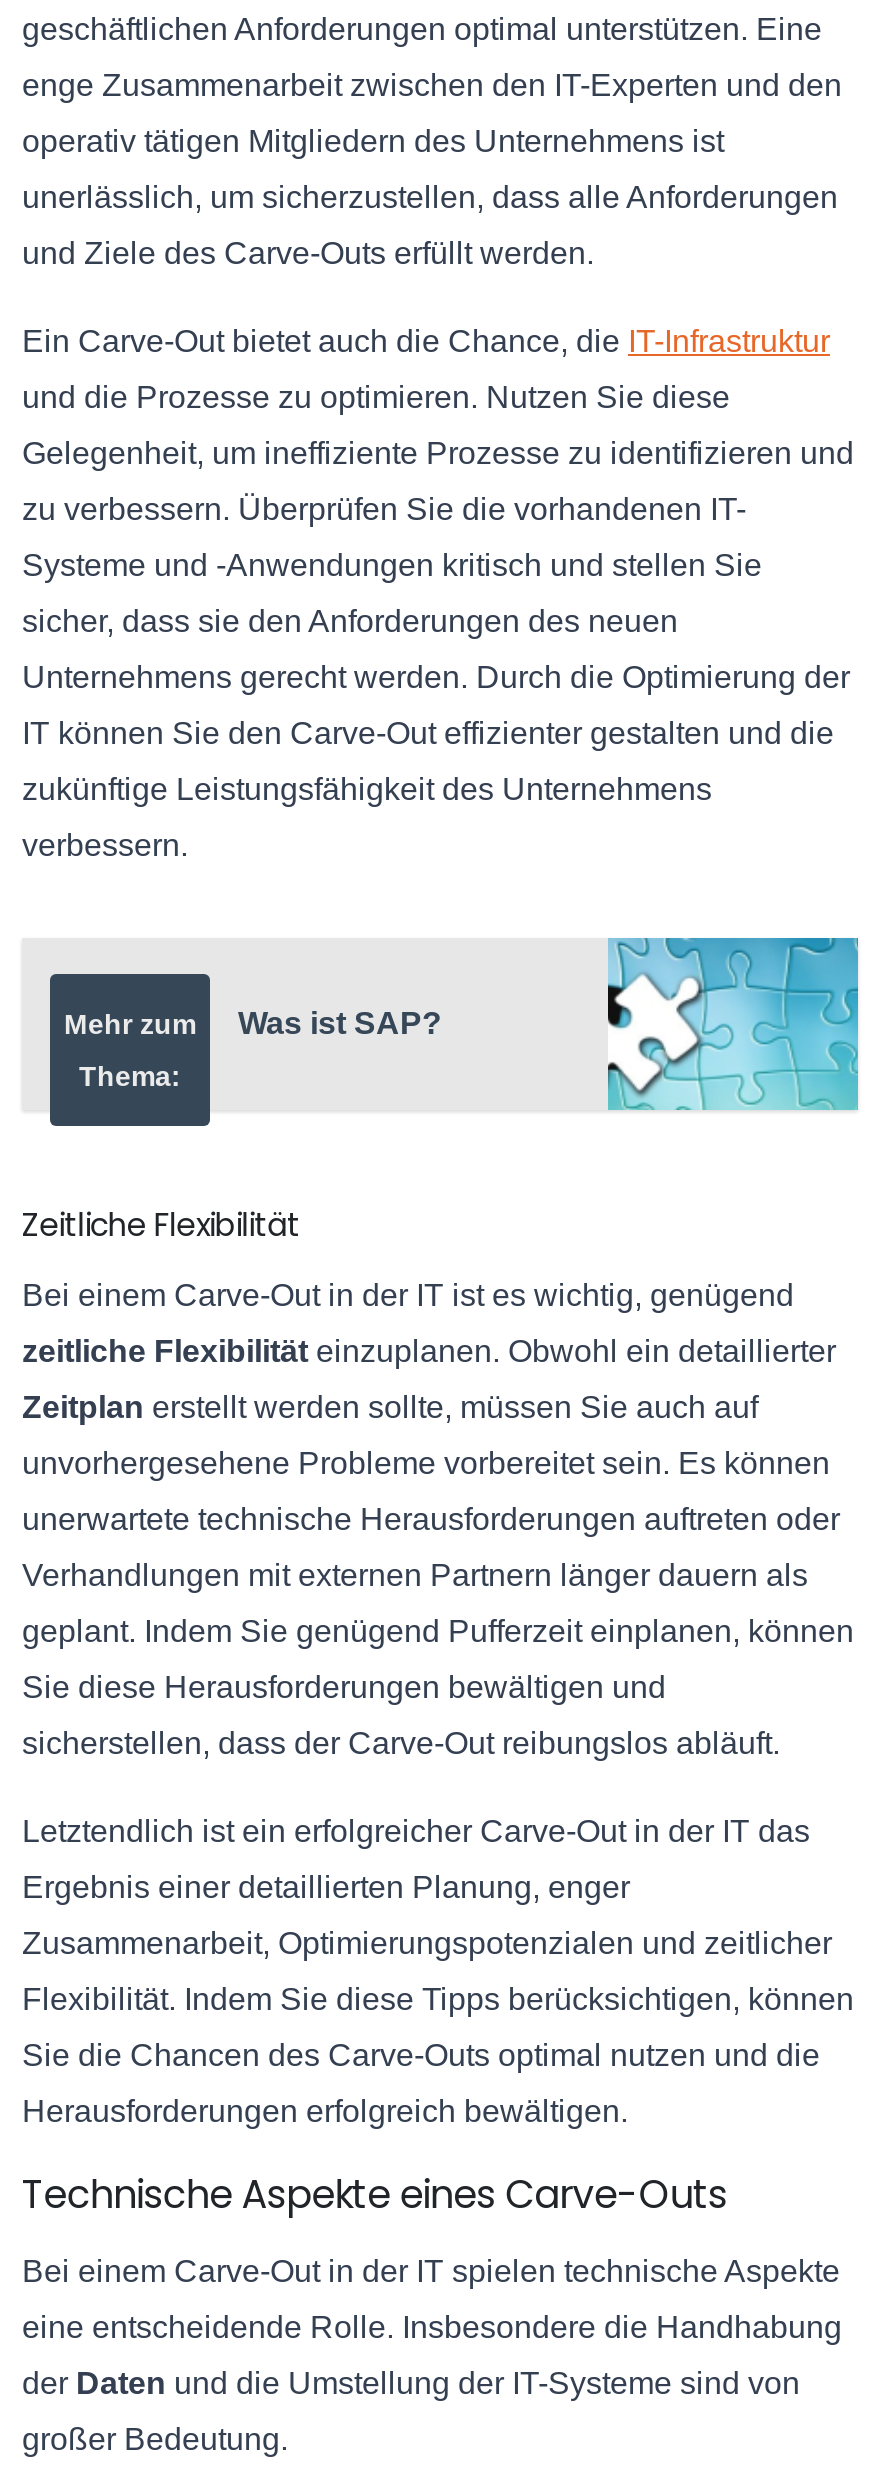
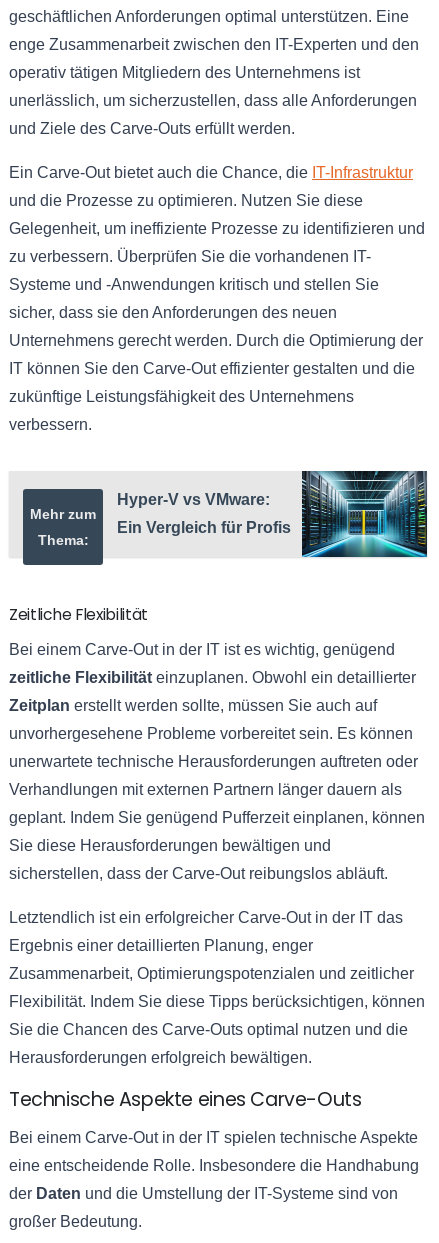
- [image]
+ [image]

- Was ist SAP?
+ Hyper-V vs VMware:
+ Ein Vergleich für Profis
